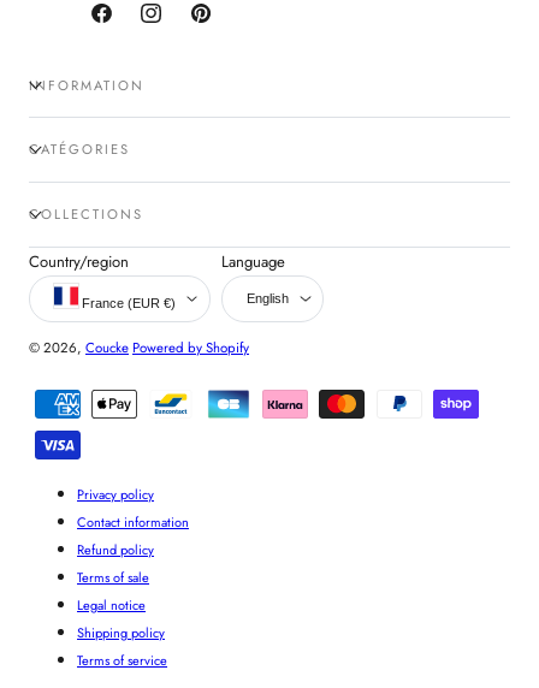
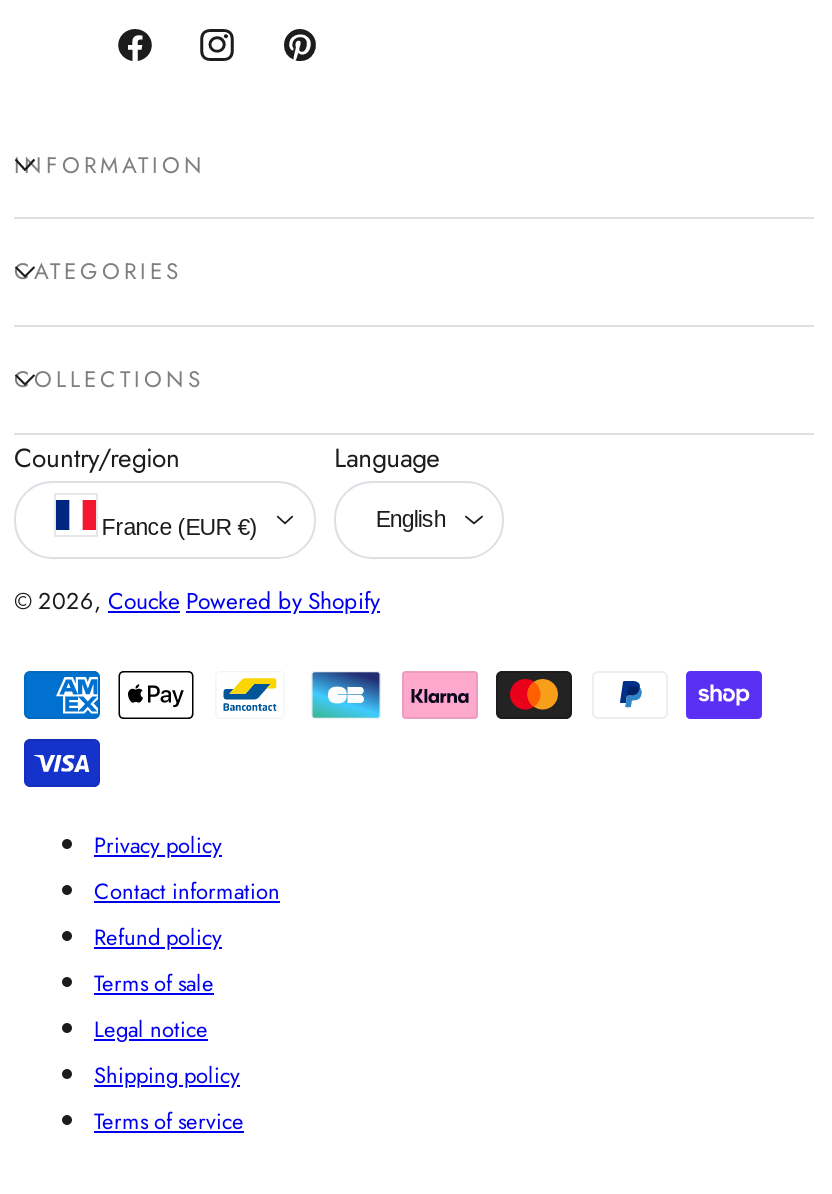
- CATÉGORIES
+ CATEGORIES
